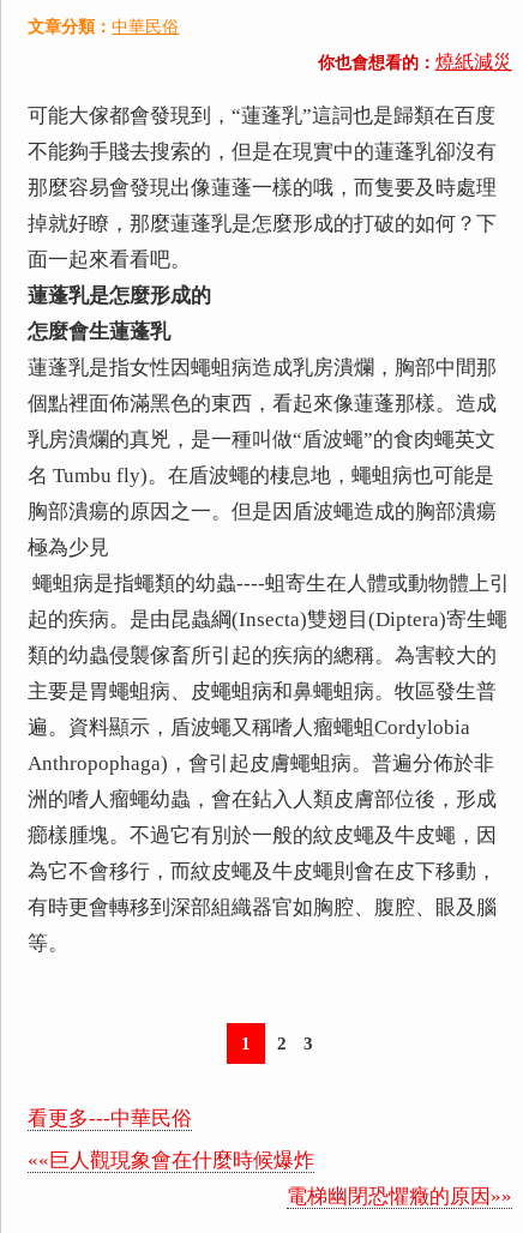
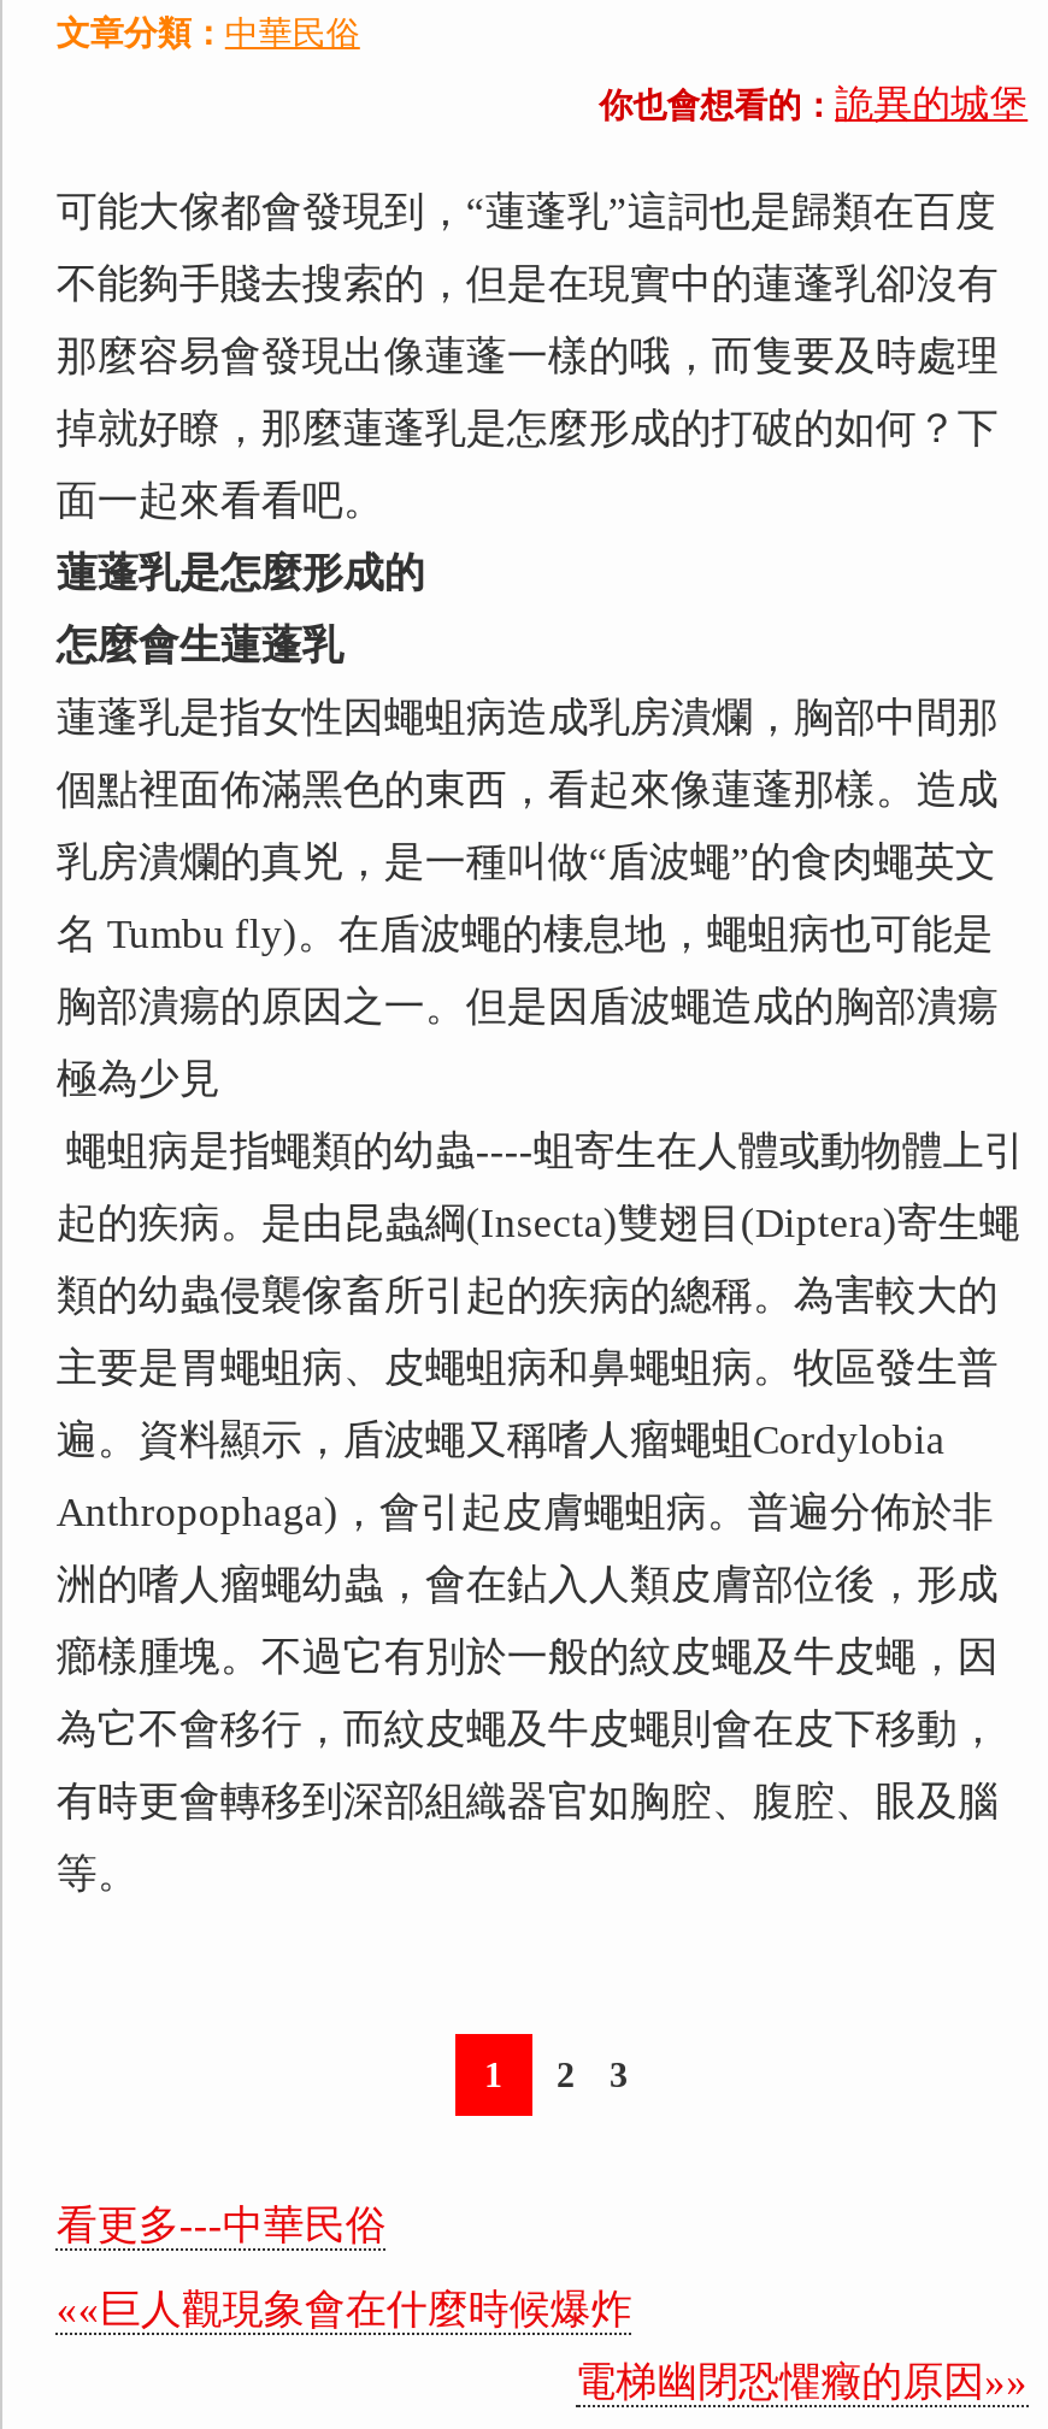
- 你也會想看的：燒紙減災
+ 你也會想看的：詭異的城堡
